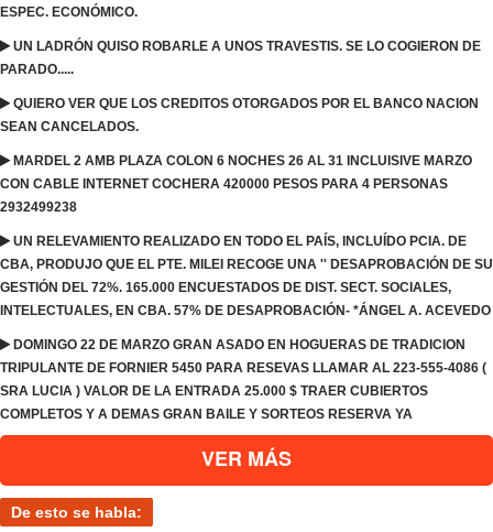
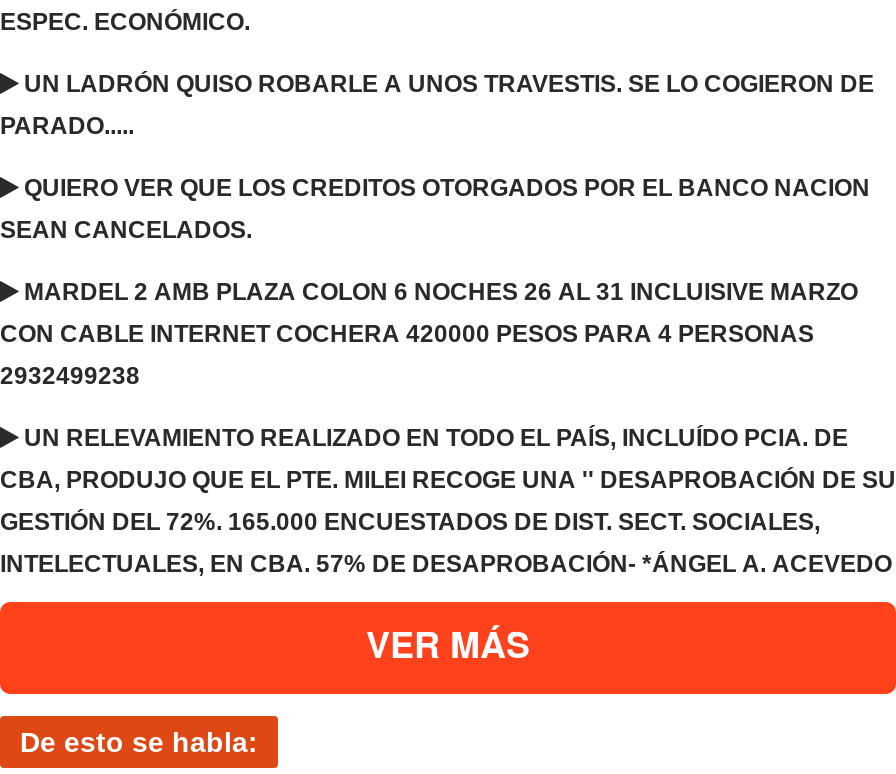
- DOMINGO 22 DE MARZO GRAN ASADO EN HOGUERAS DE TRADICION
- TRIPULANTE DE FORNIER 5450 PARA RESEVAS LLAMAR AL 223-555-4086 (
- SRA LUCIA ) VALOR DE LA ENTRADA 25.000 $ TRAER CUBIERTOS
- COMPLETOS Y A DEMAS GRAN BAILE Y SORTEOS RESERVA YA
